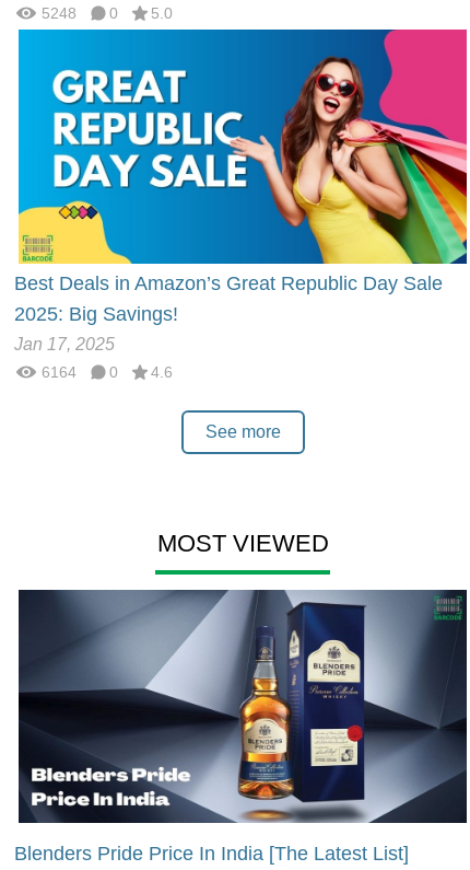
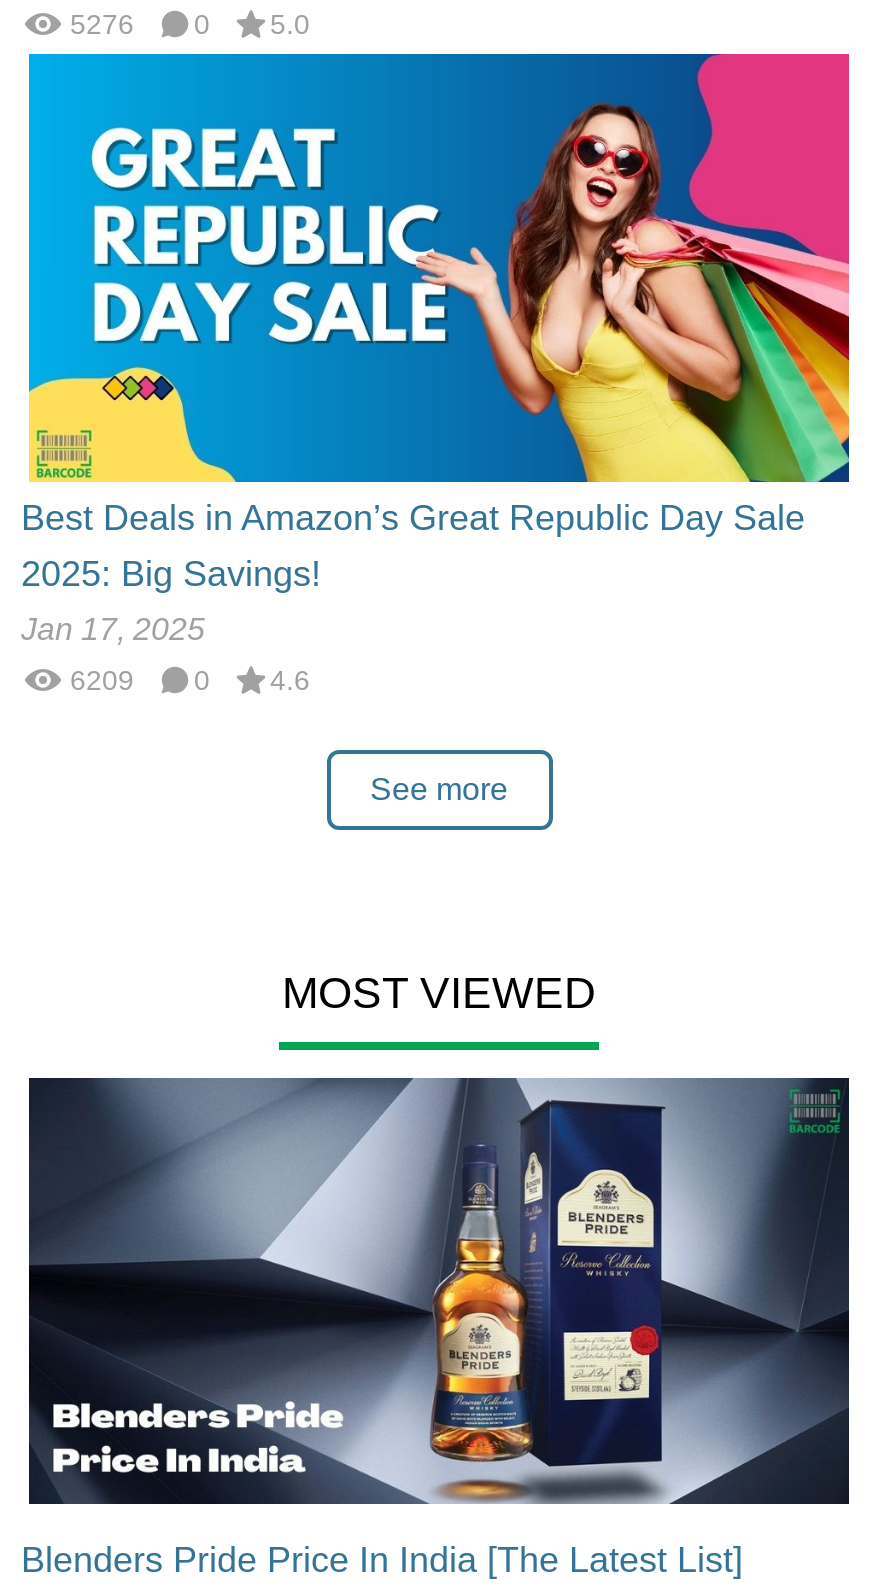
- 5248 0 5.0
+ 5276 0 5.0

- 6164 0 4.6
+ 6209 0 4.6
